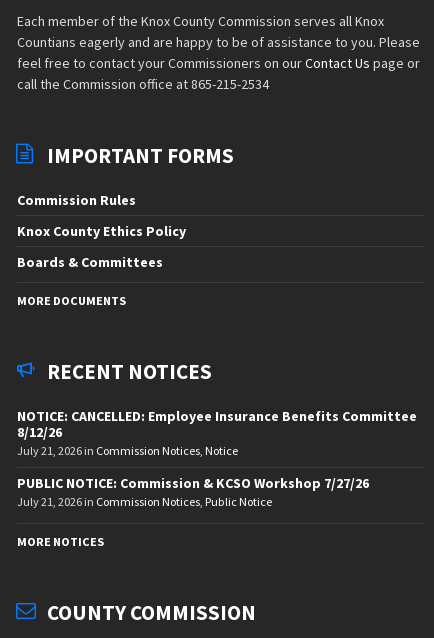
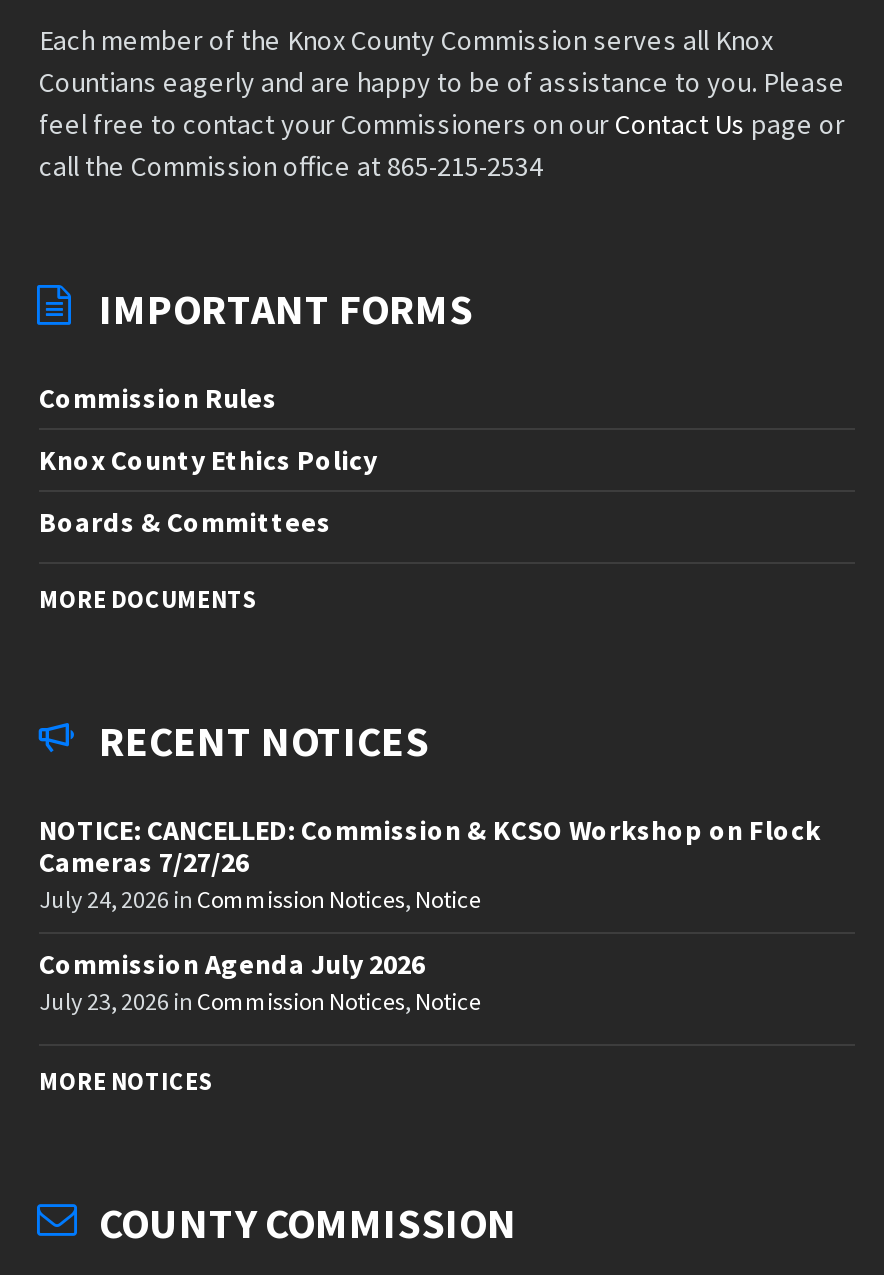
- NOTICE: CANCELLED: Employee Insurance Benefits Committee
- 8/12/26
- July 21, 2026 in Commission Notices, Notice
+ NOTICE: CANCELLED: Commission & KCSO Workshop on Flock
+ Cameras 7/27/26
+ July 24, 2026 in Commission Notices, Notice

- PUBLIC NOTICE: Commission & KCSO Workshop 7/27/26
- July 21, 2026 in Commission Notices, Public Notice
+ Commission Agenda July 2026
+ July 23, 2026 in Commission Notices, Notice
